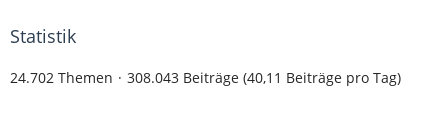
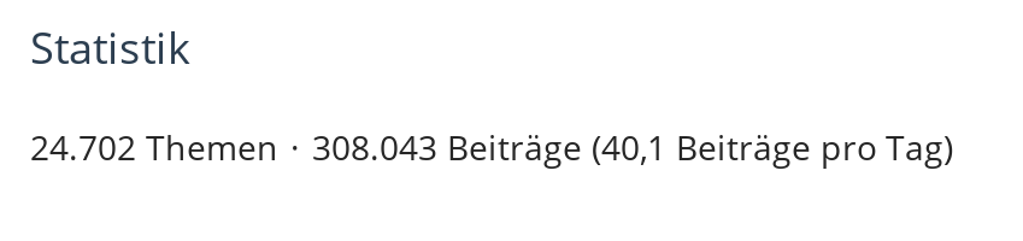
- 308.043 Beiträge (40,11 Beiträge pro Tag)
+ 308.043 Beiträge (40,1 Beiträge pro Tag)
